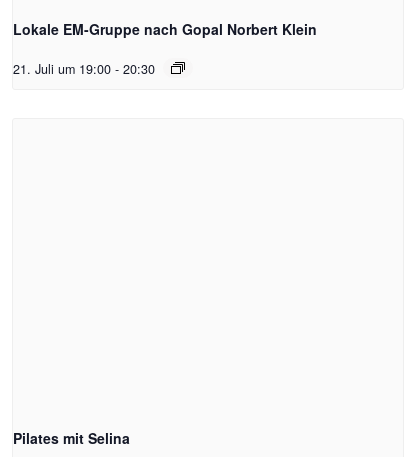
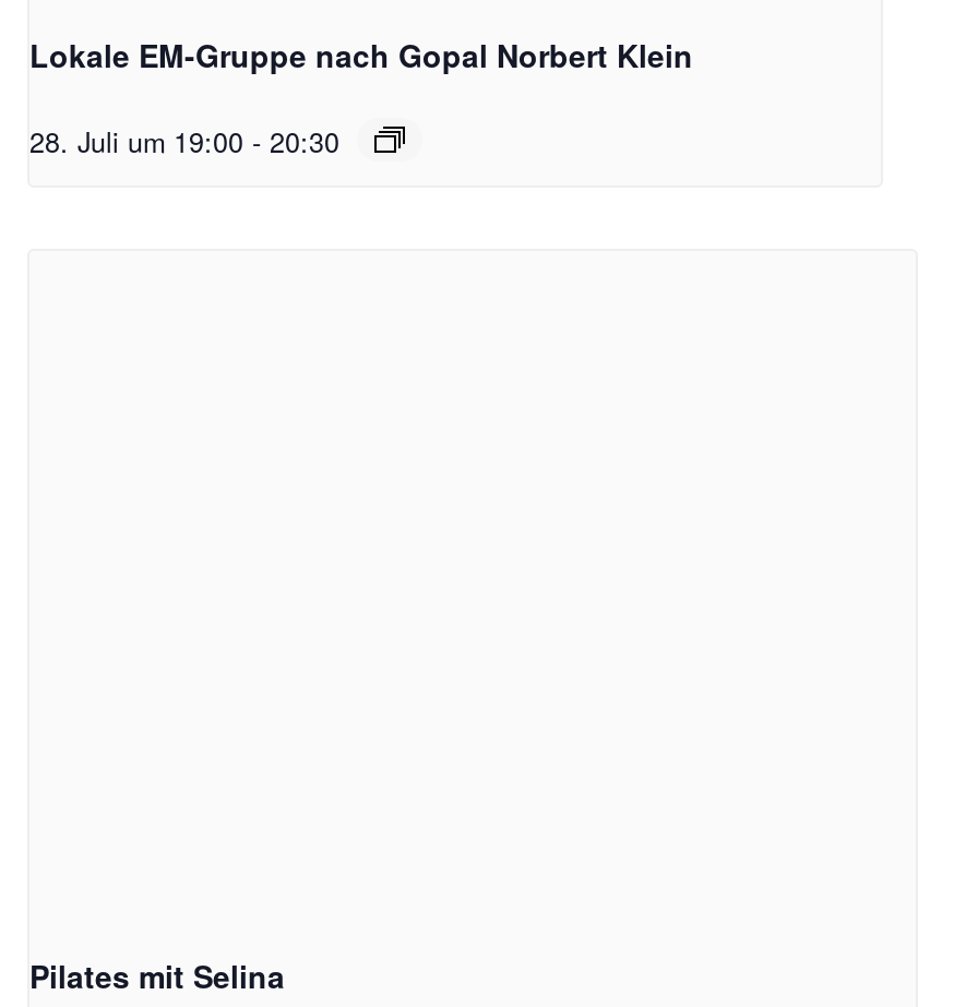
- 21. Juli um 19:00 - 20:30
+ 28. Juli um 19:00 - 20:30
